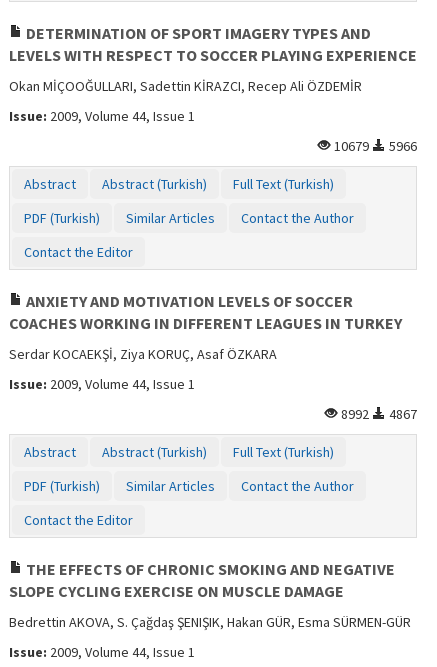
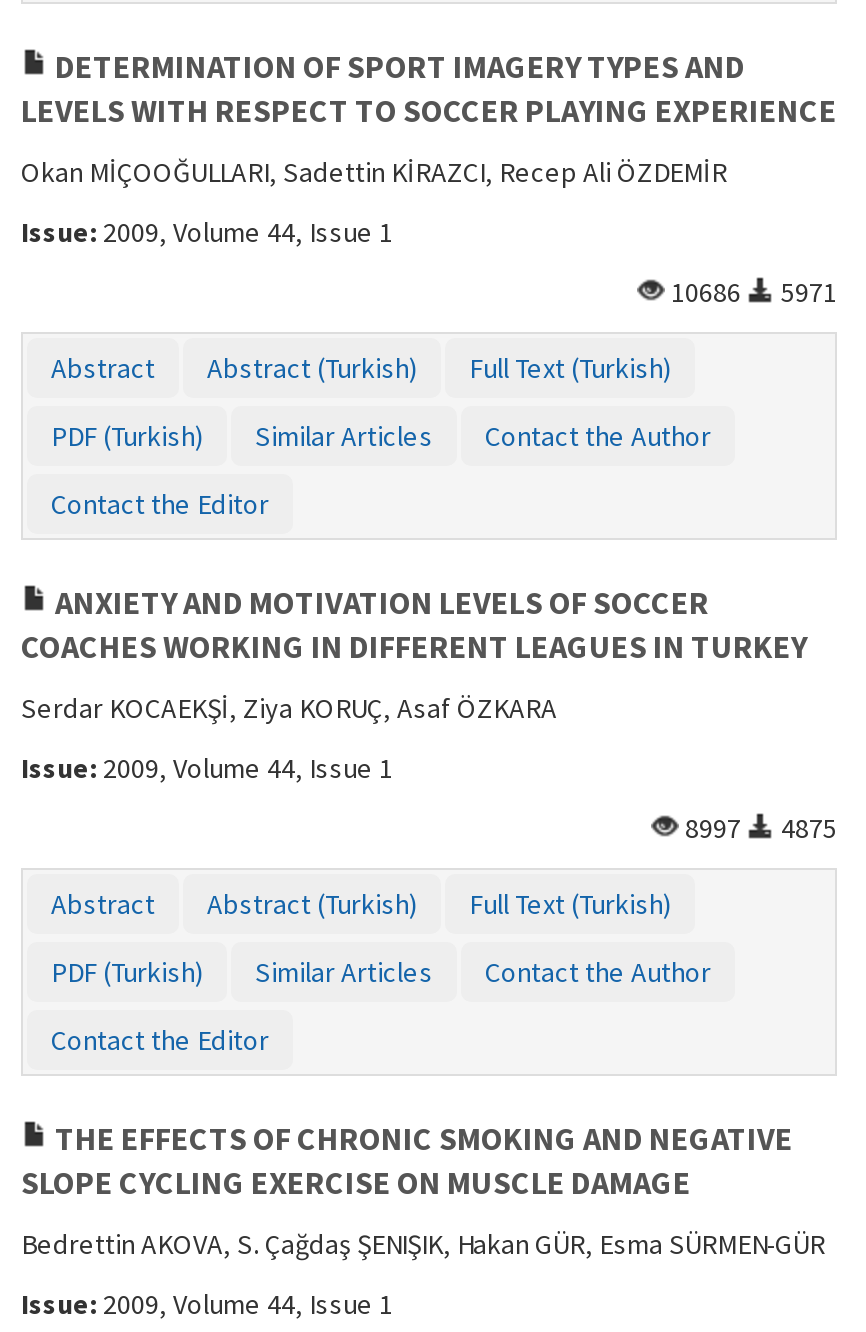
- 10679
+ 10686

- 5966
+ 5971

- 8992
+ 8997

- 4867
+ 4875
